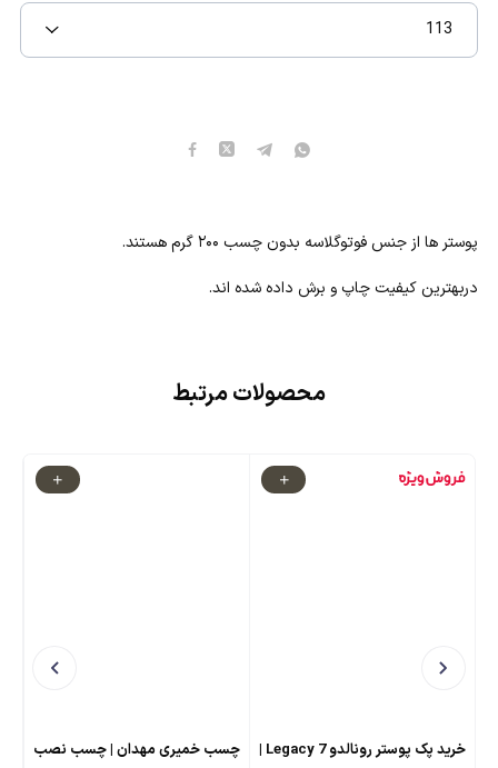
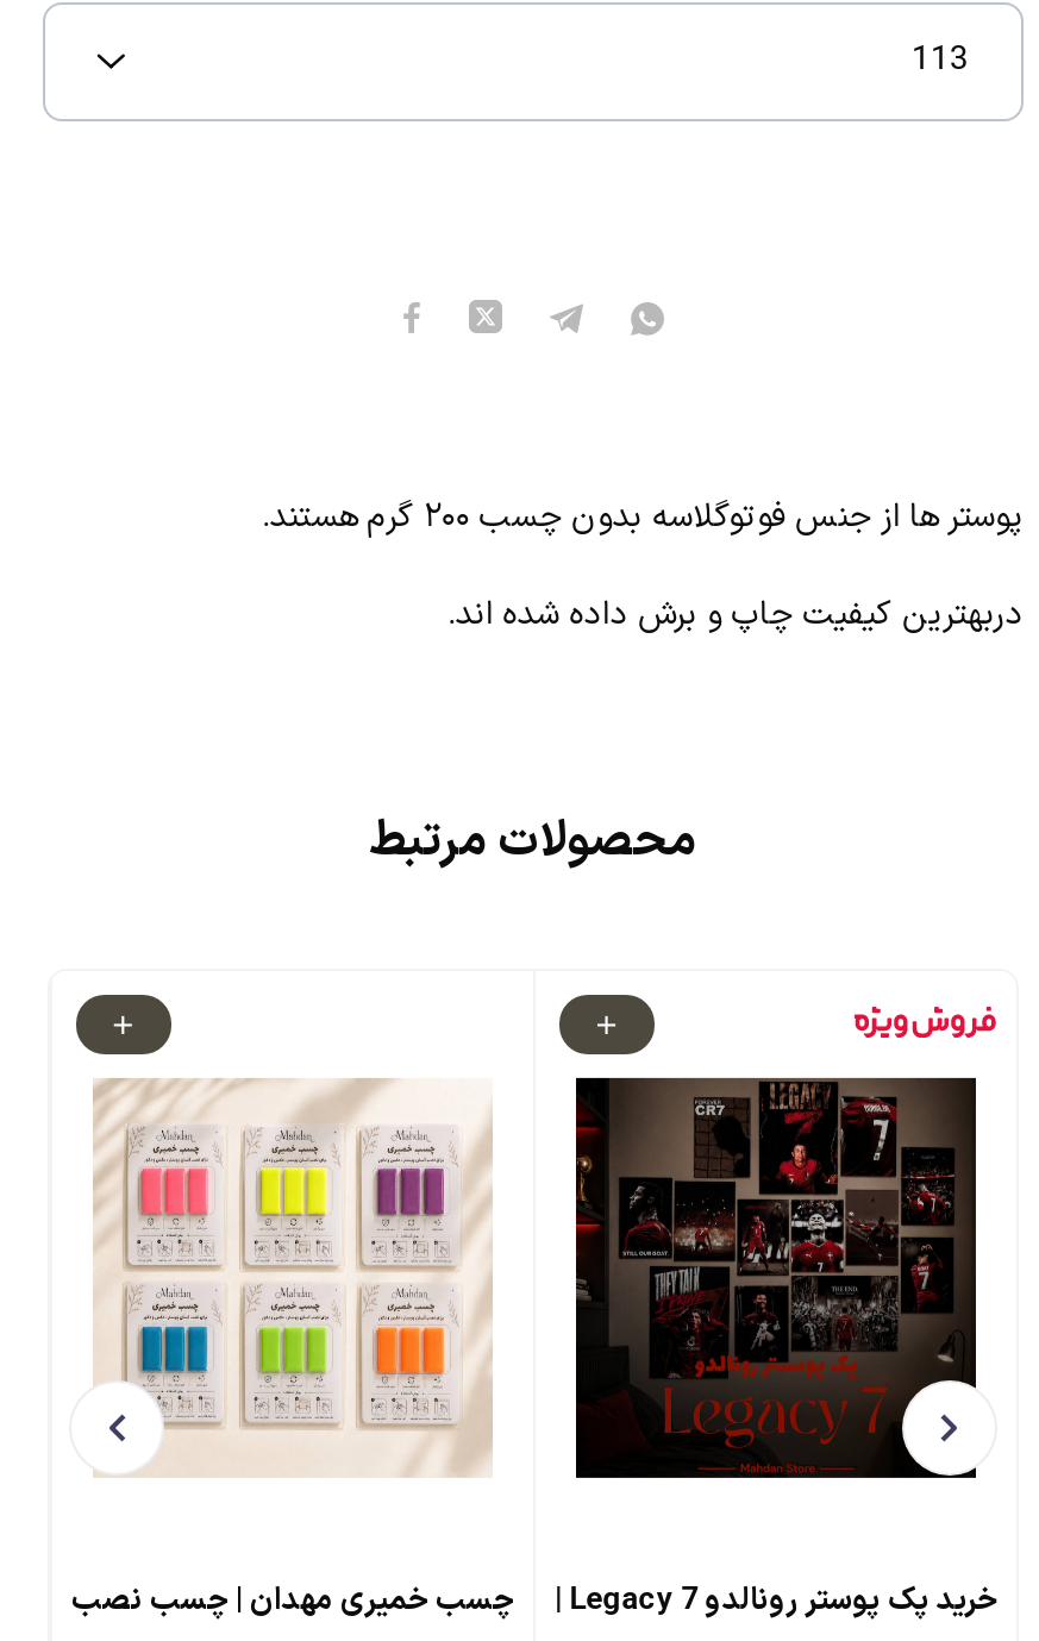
+ [image]

+ [image]
